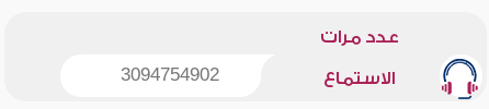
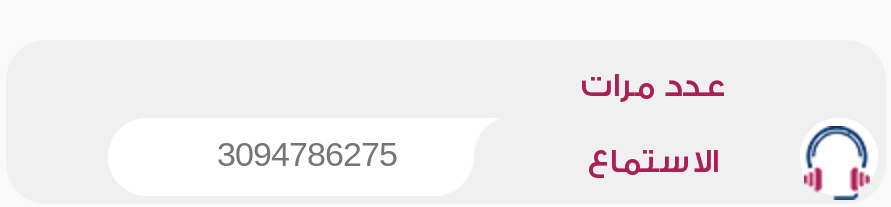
- 3094754902
+ 3094786275
